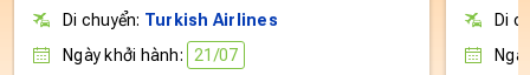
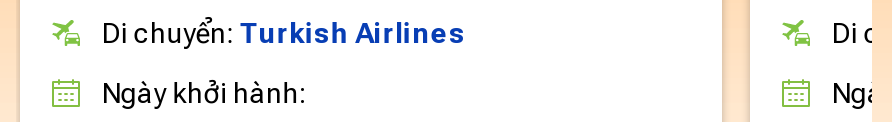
- Ngày khởi hành: 21/07
+ Ngày khởi hành:
